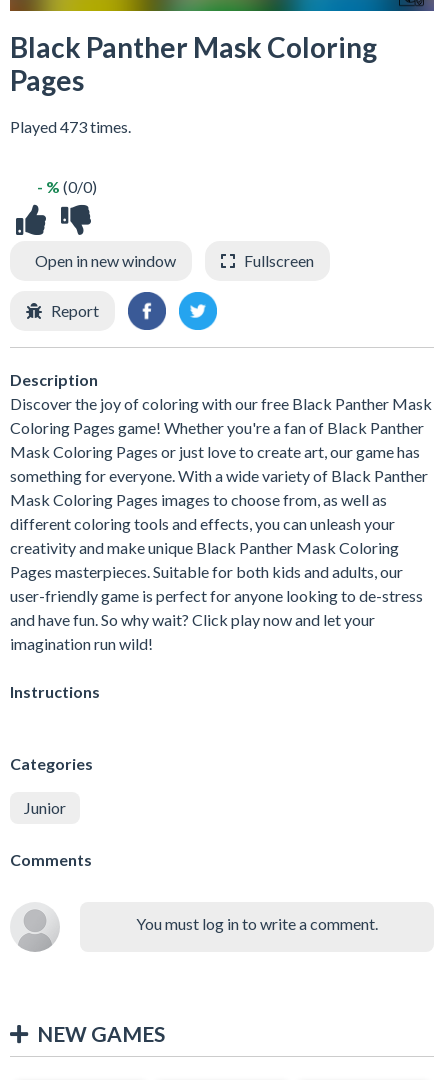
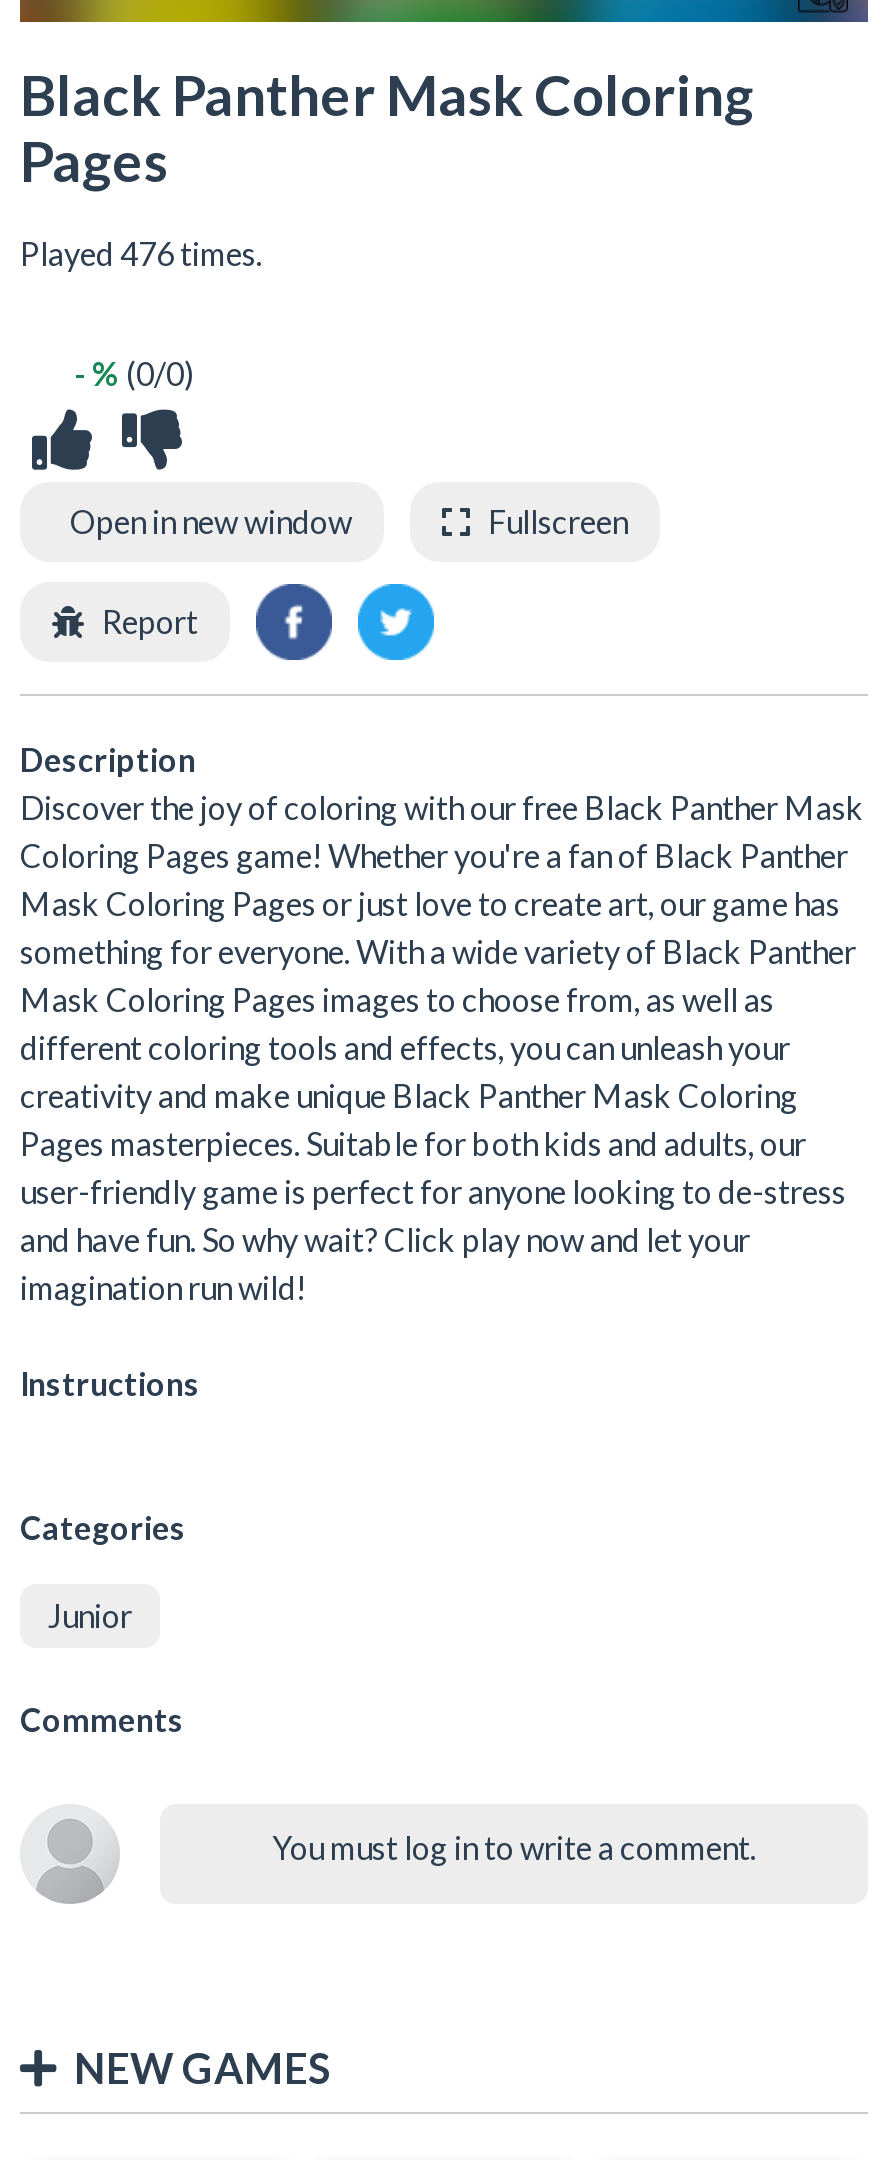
- Played 473 times.
+ Played 476 times.
